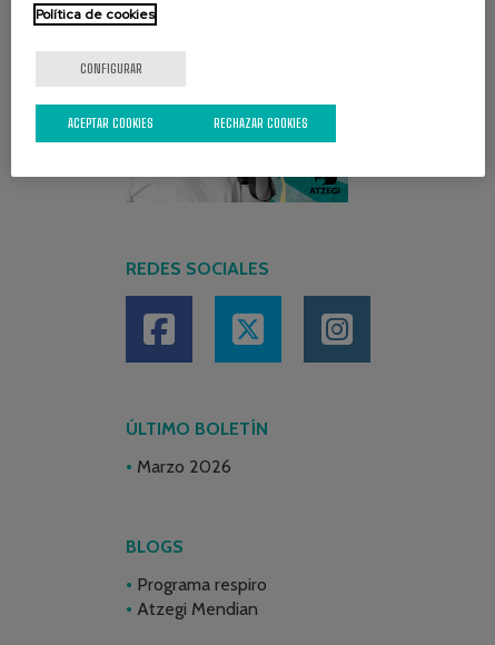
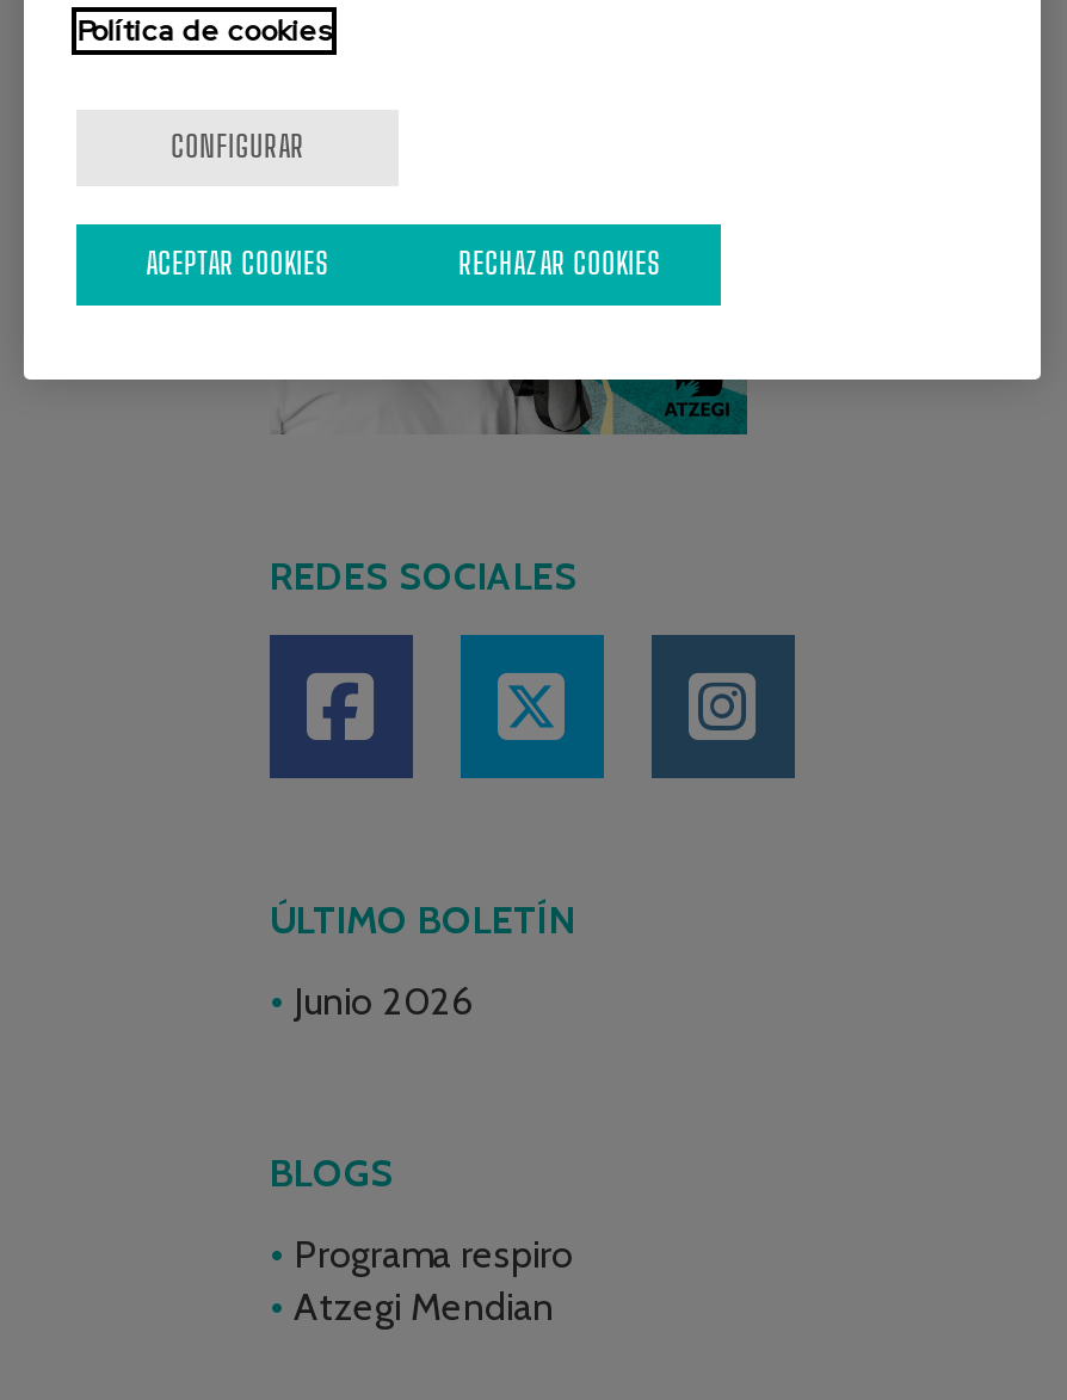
- Marzo 2026
+ Junio 2026
